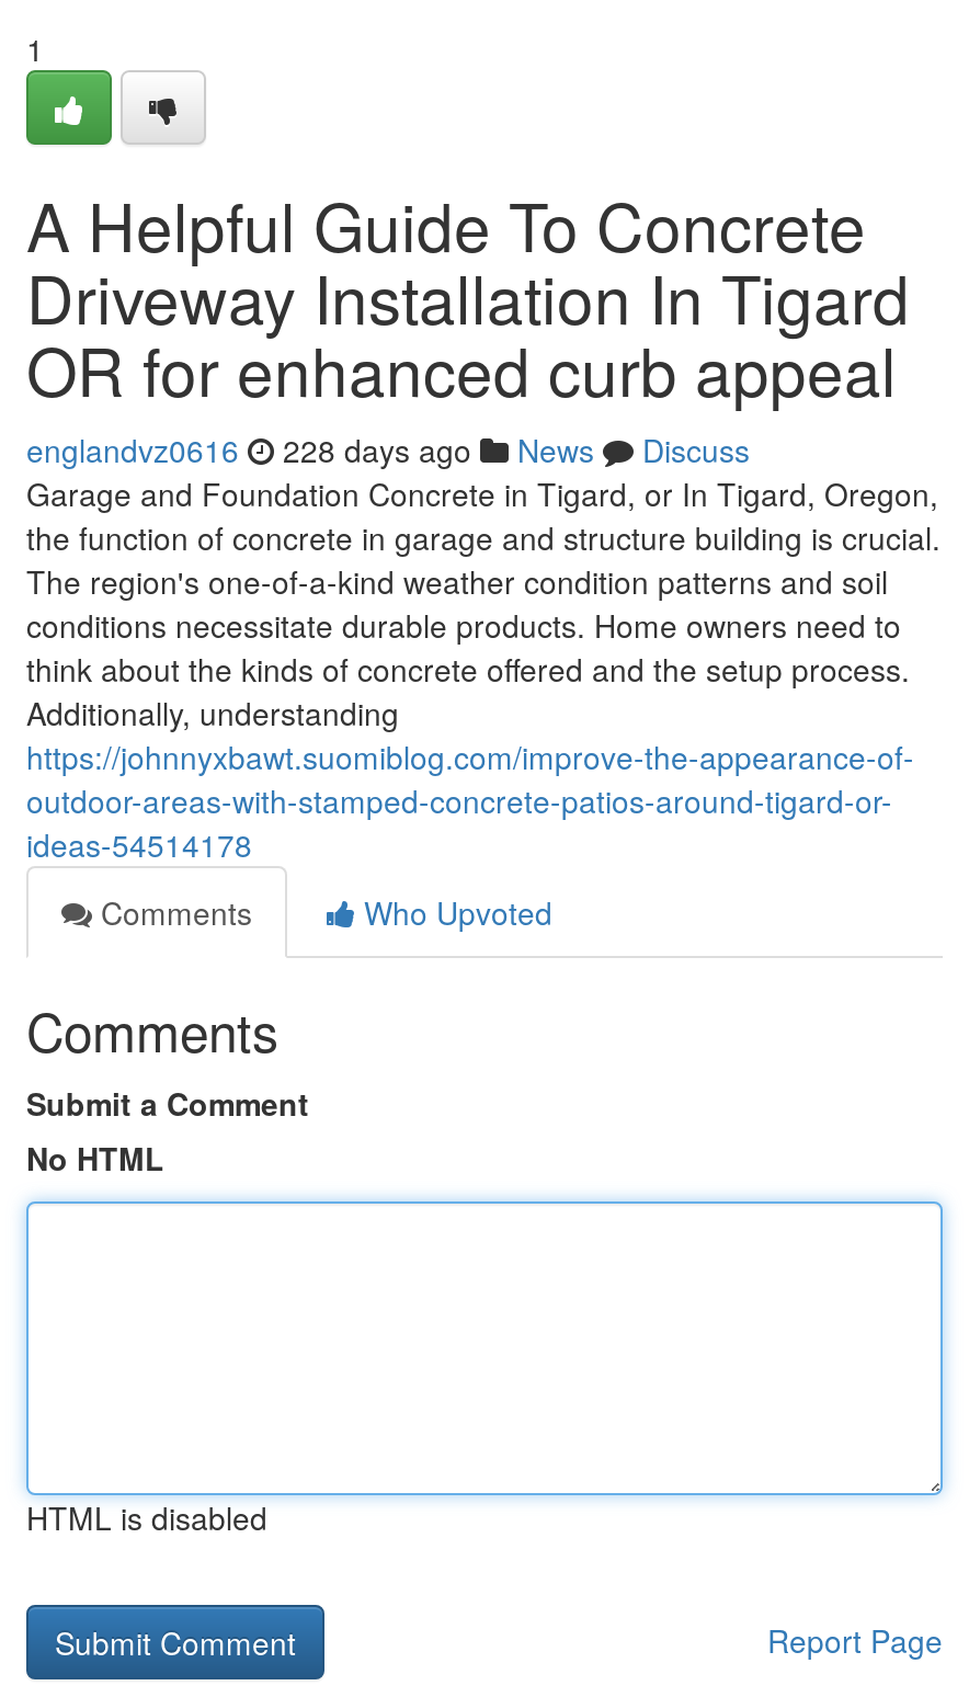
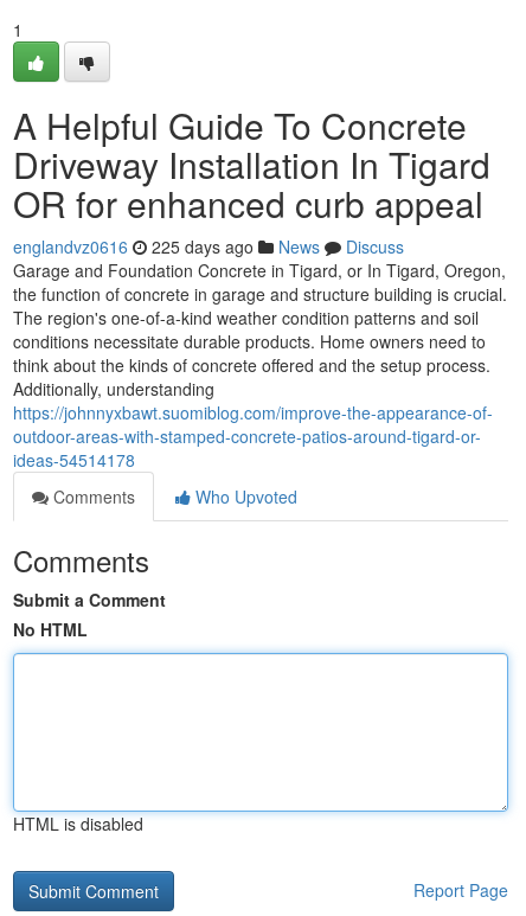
- englandvz0616 228 days ago News Discuss
+ englandvz0616 225 days ago News Discuss
